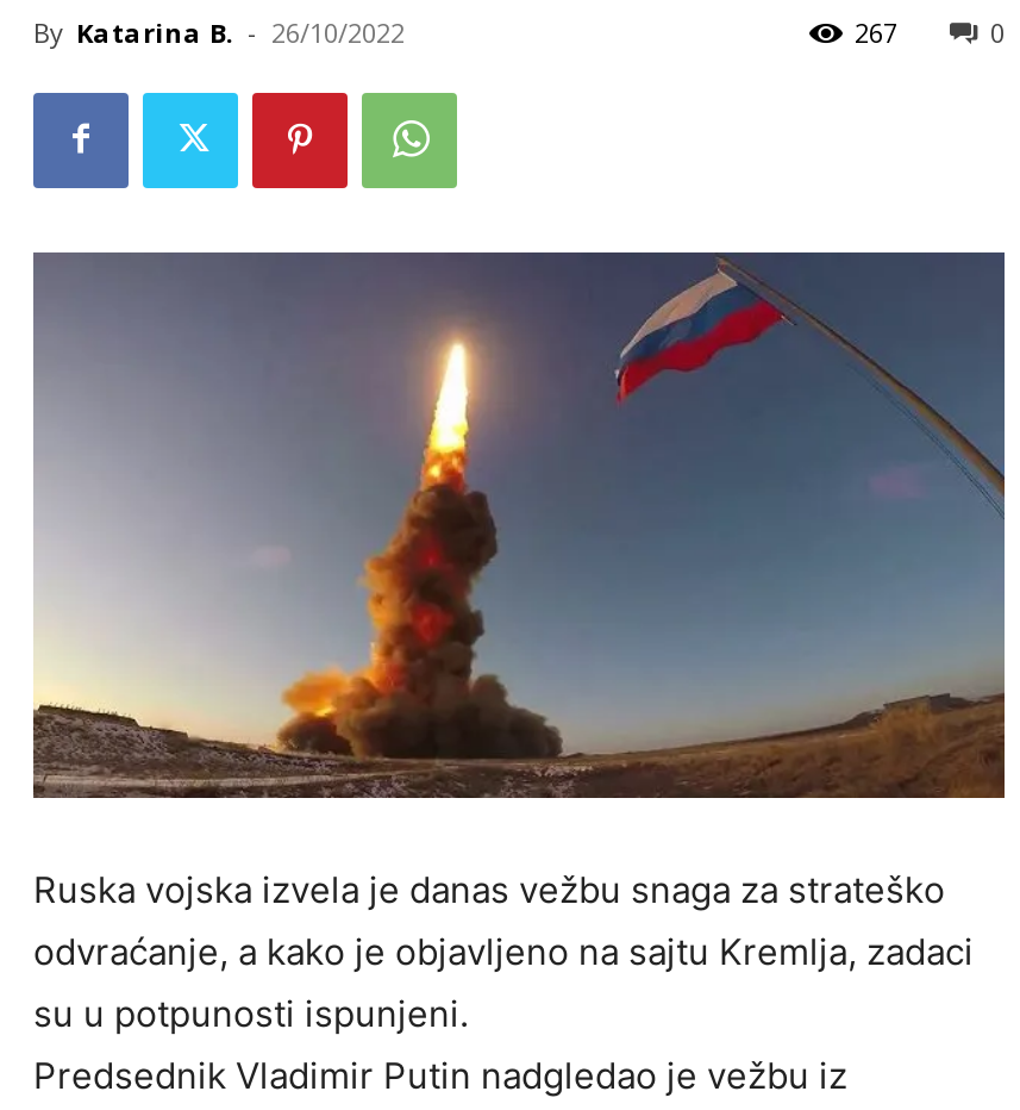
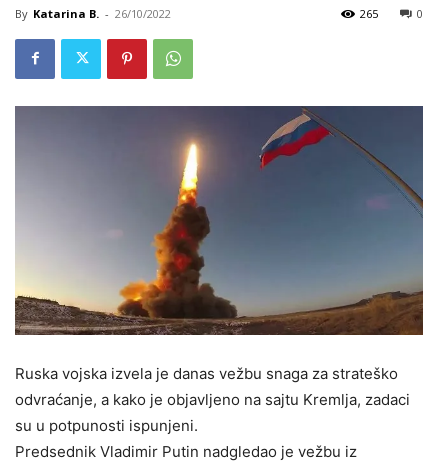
- 267
+ 265
